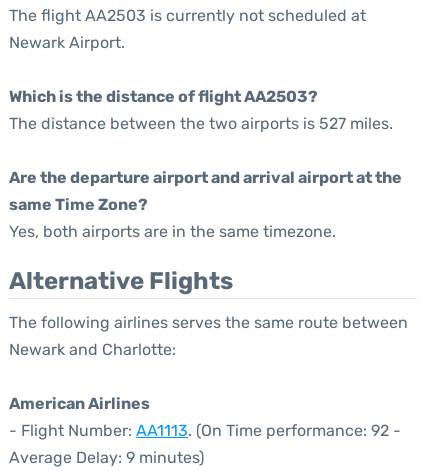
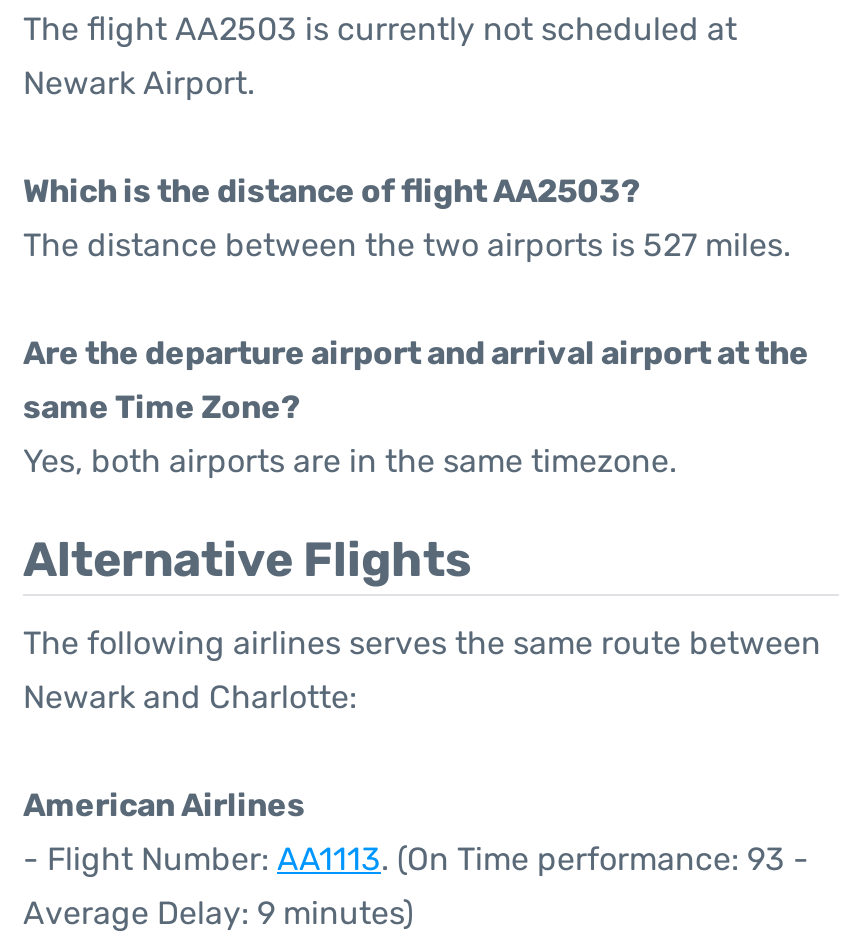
- - Flight Number: AA1113. (On Time performance: 92 -
+ - Flight Number: AA1113. (On Time performance: 93 -
